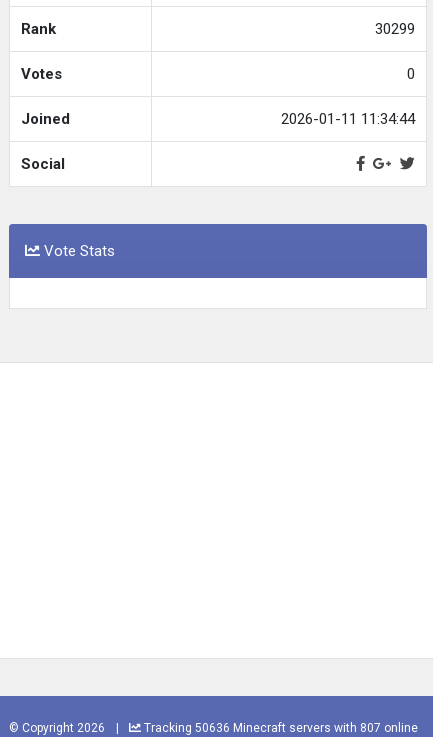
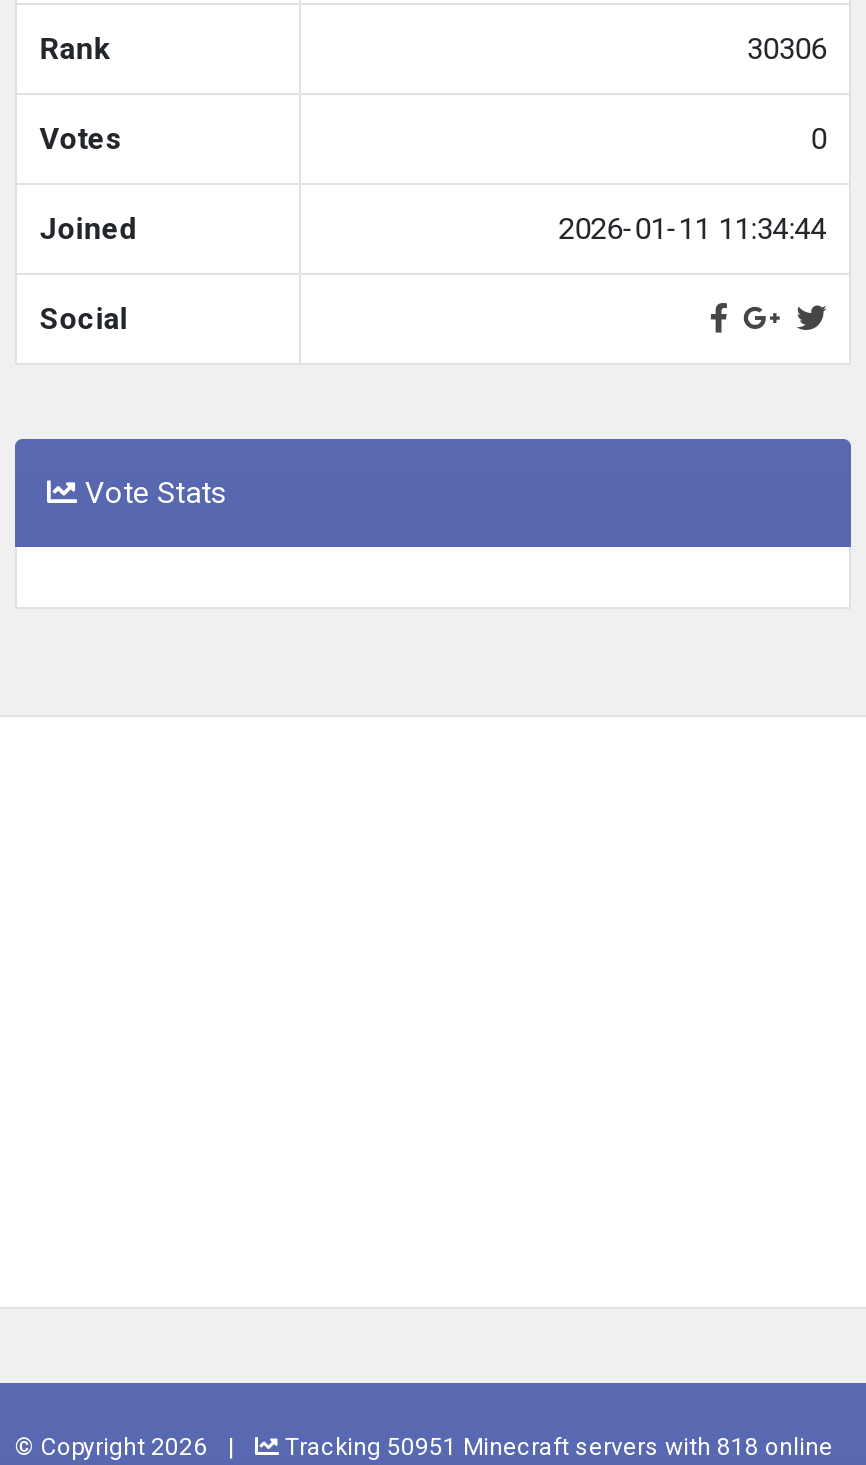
- 30299
+ 30306

- Tracking 50636 Minecraft servers with 807 online
+ Tracking 50951 Minecraft servers with 818 online
